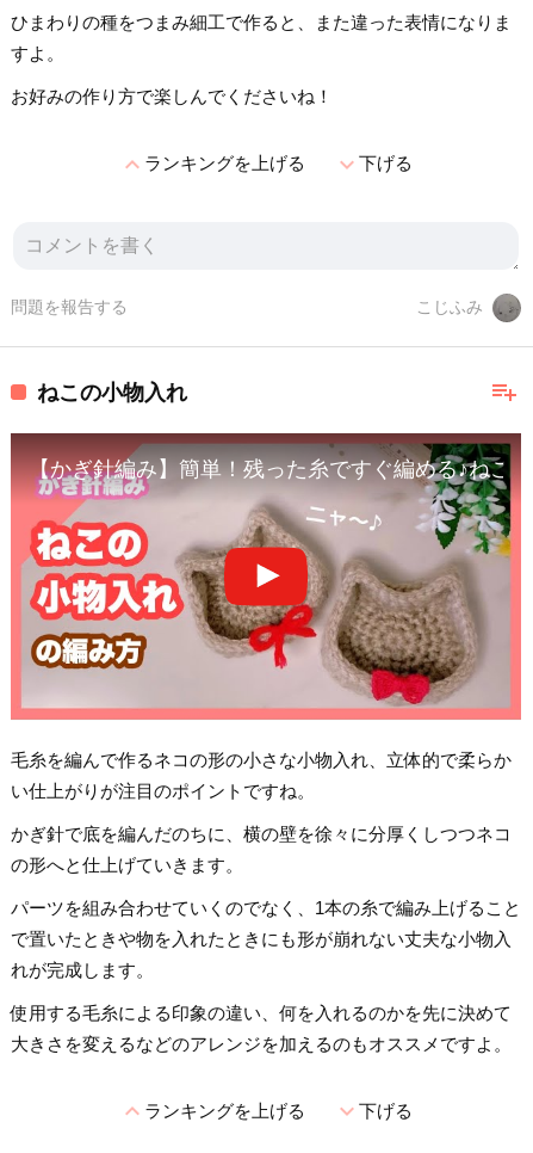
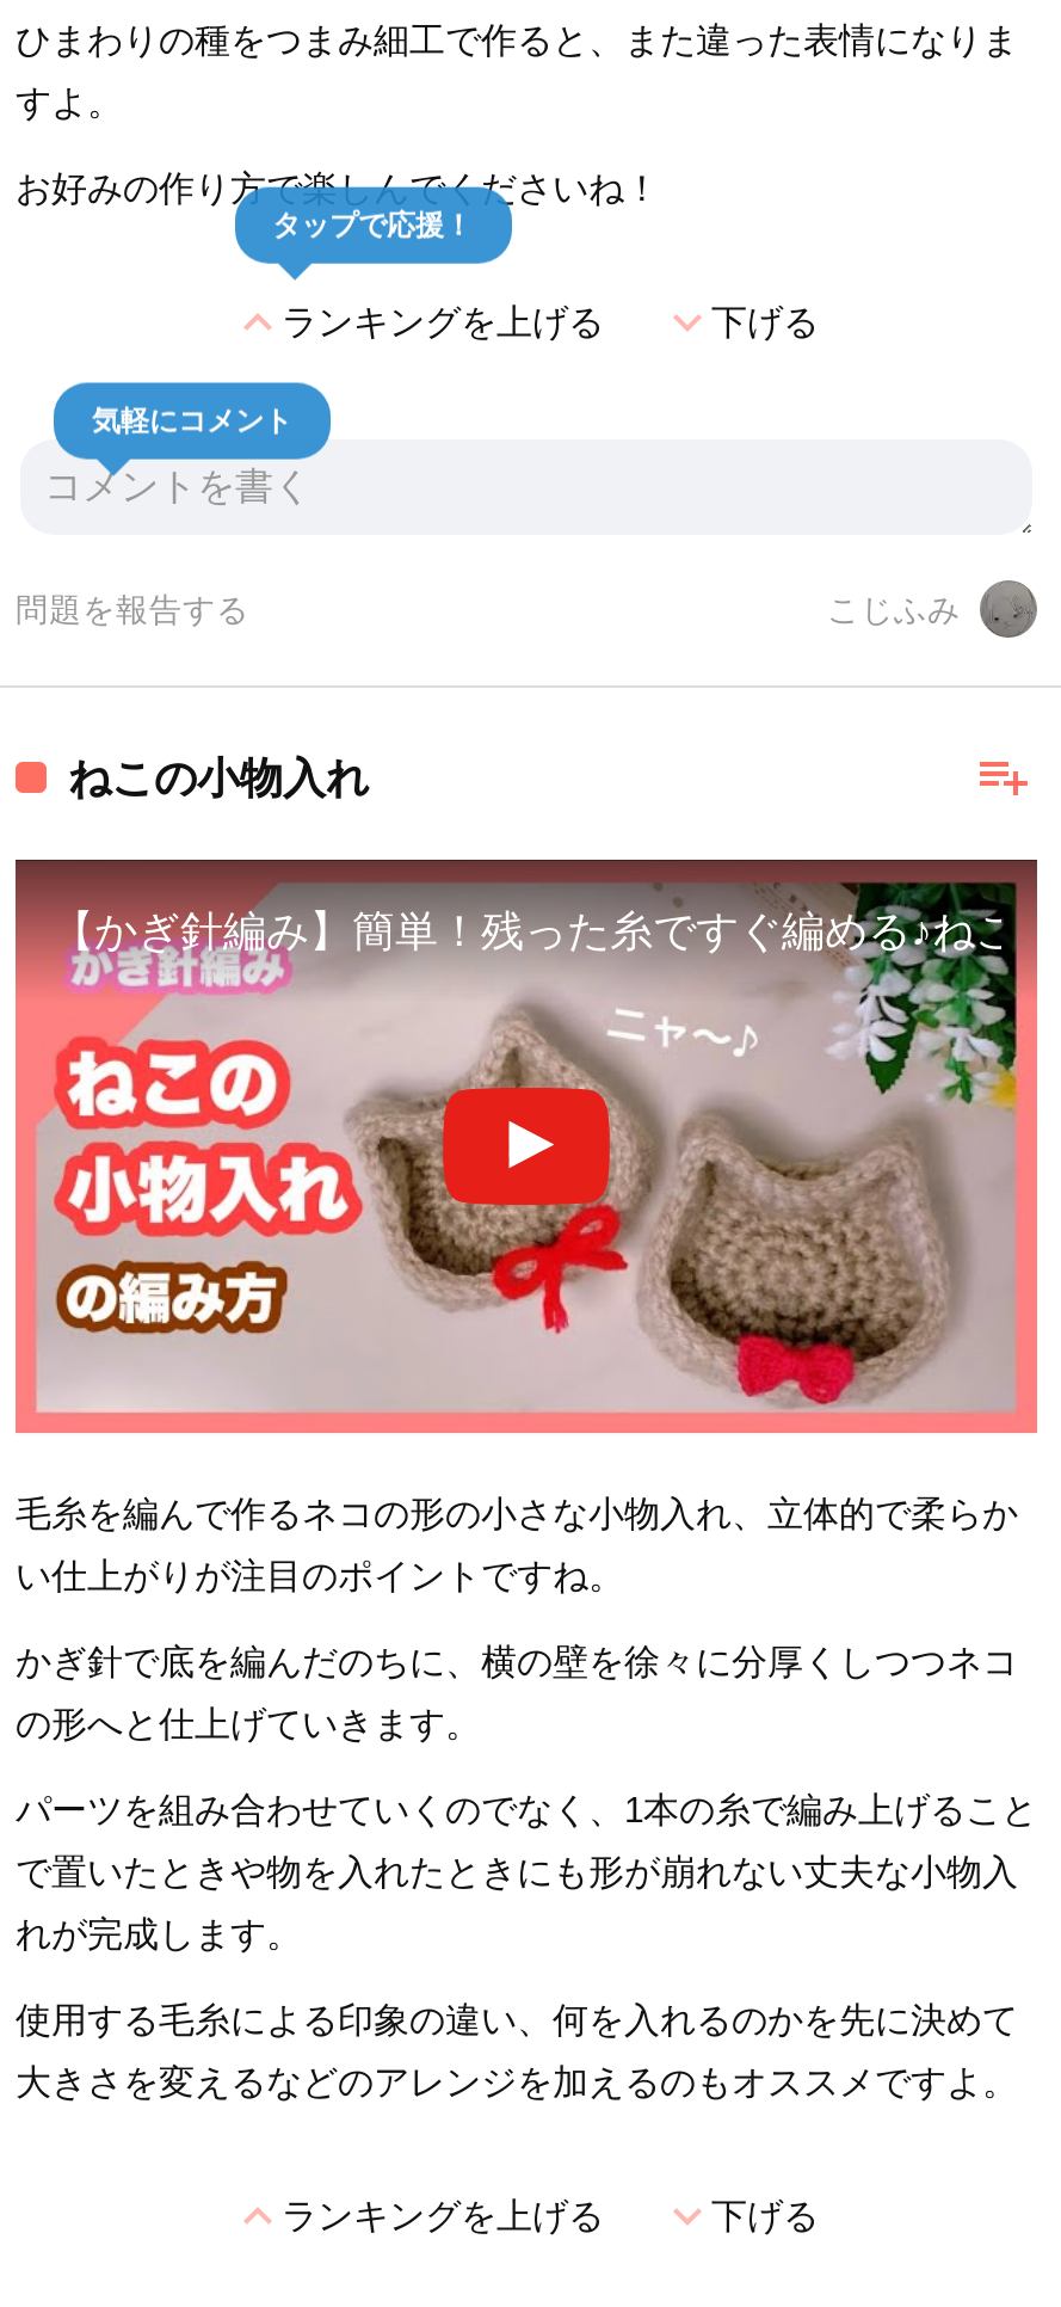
+ タップで応援！

+ 気軽にコメント
